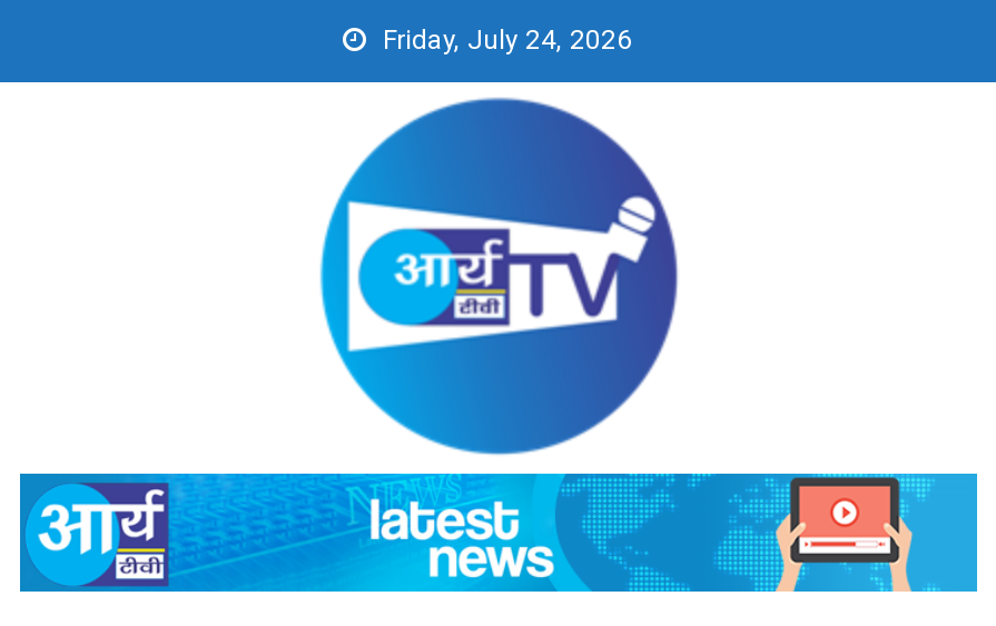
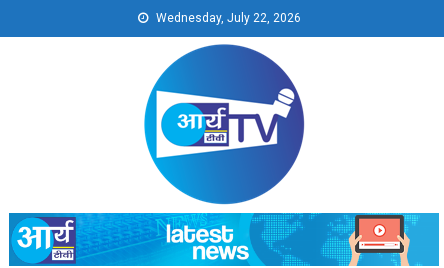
- Friday, July 24, 2026
+ Wednesday, July 22, 2026
